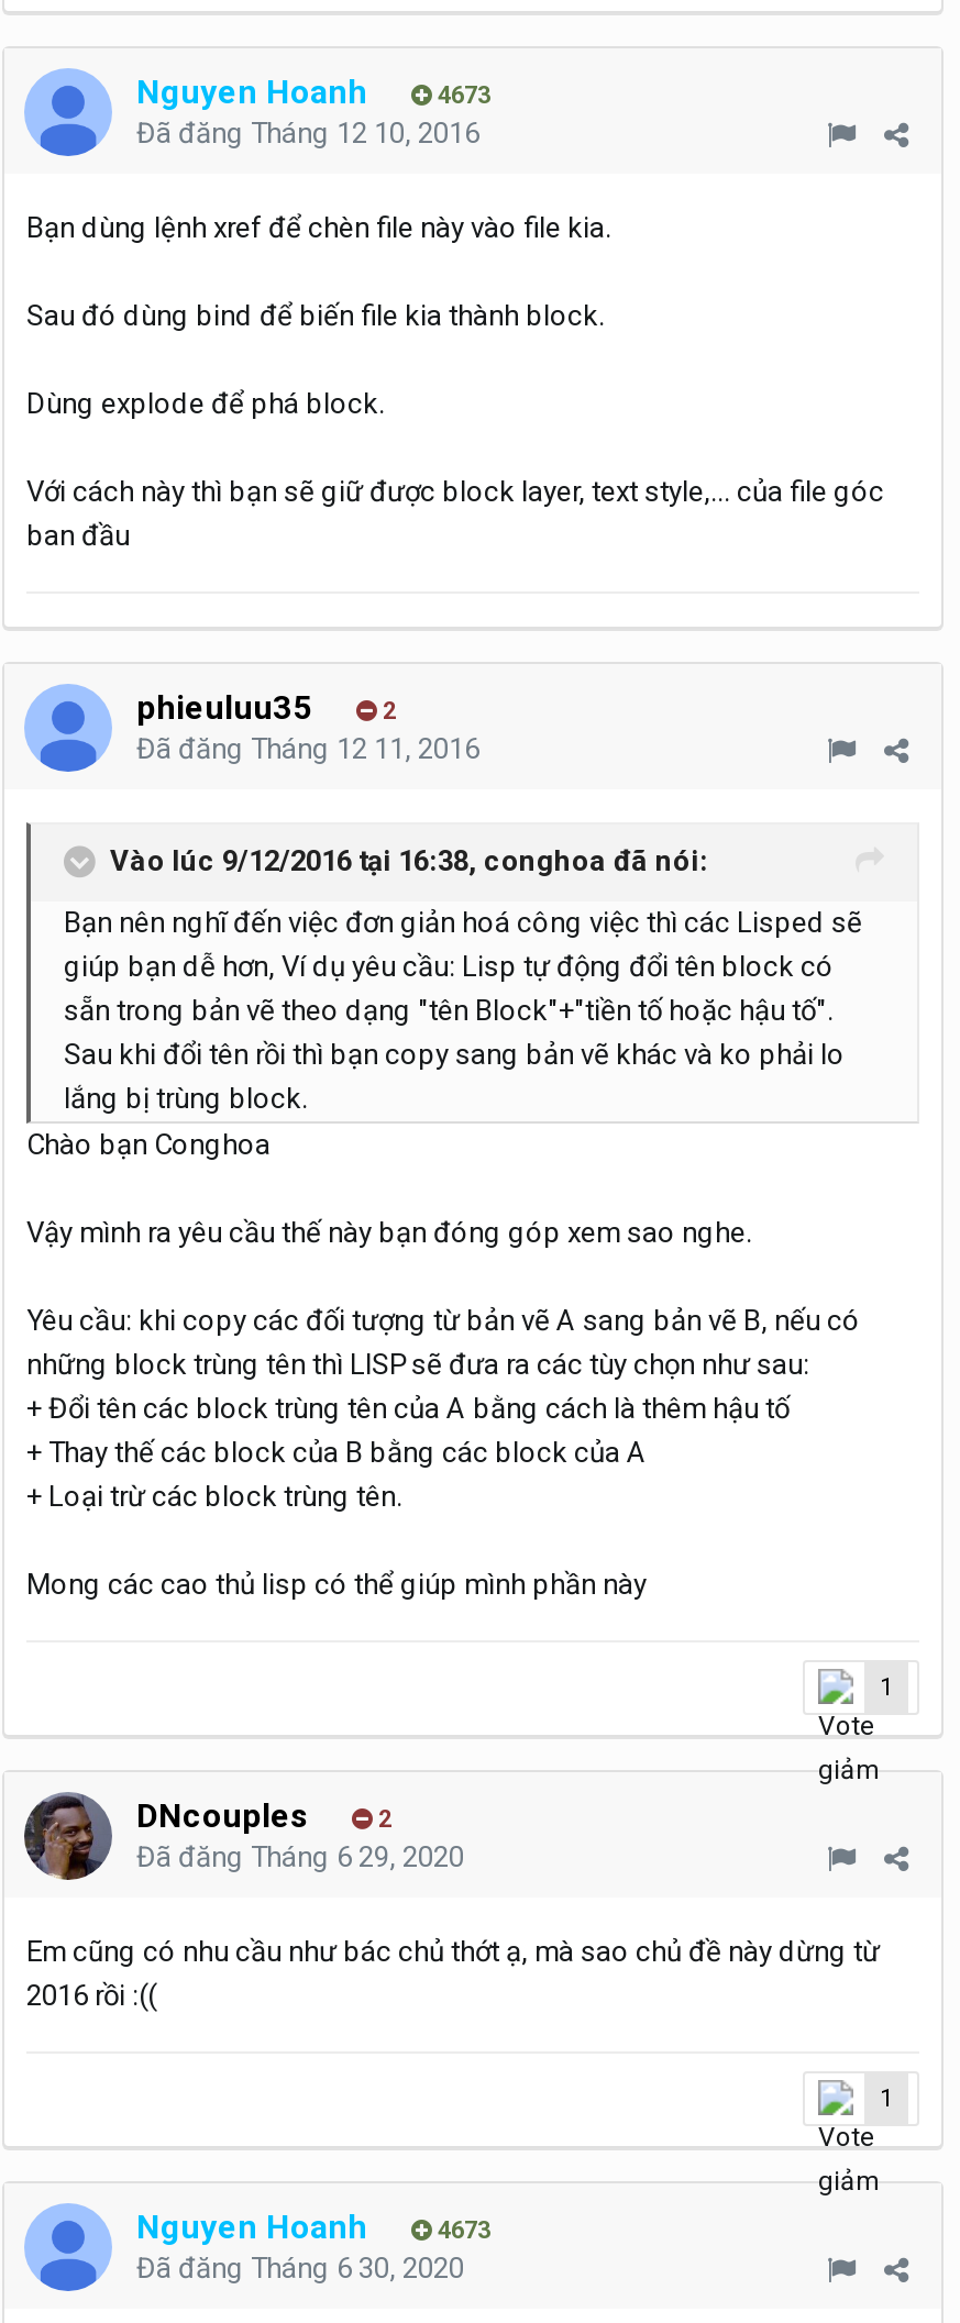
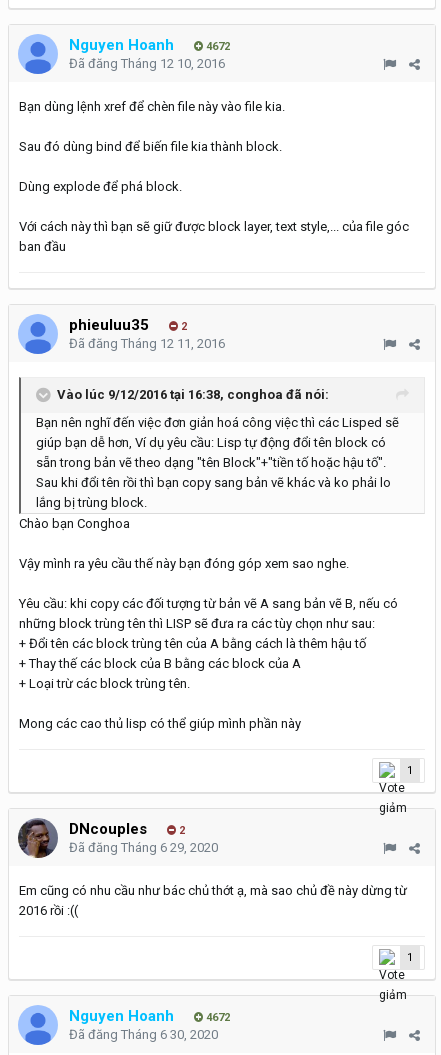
- 4673
+ 4672

- 4673
+ 4672
